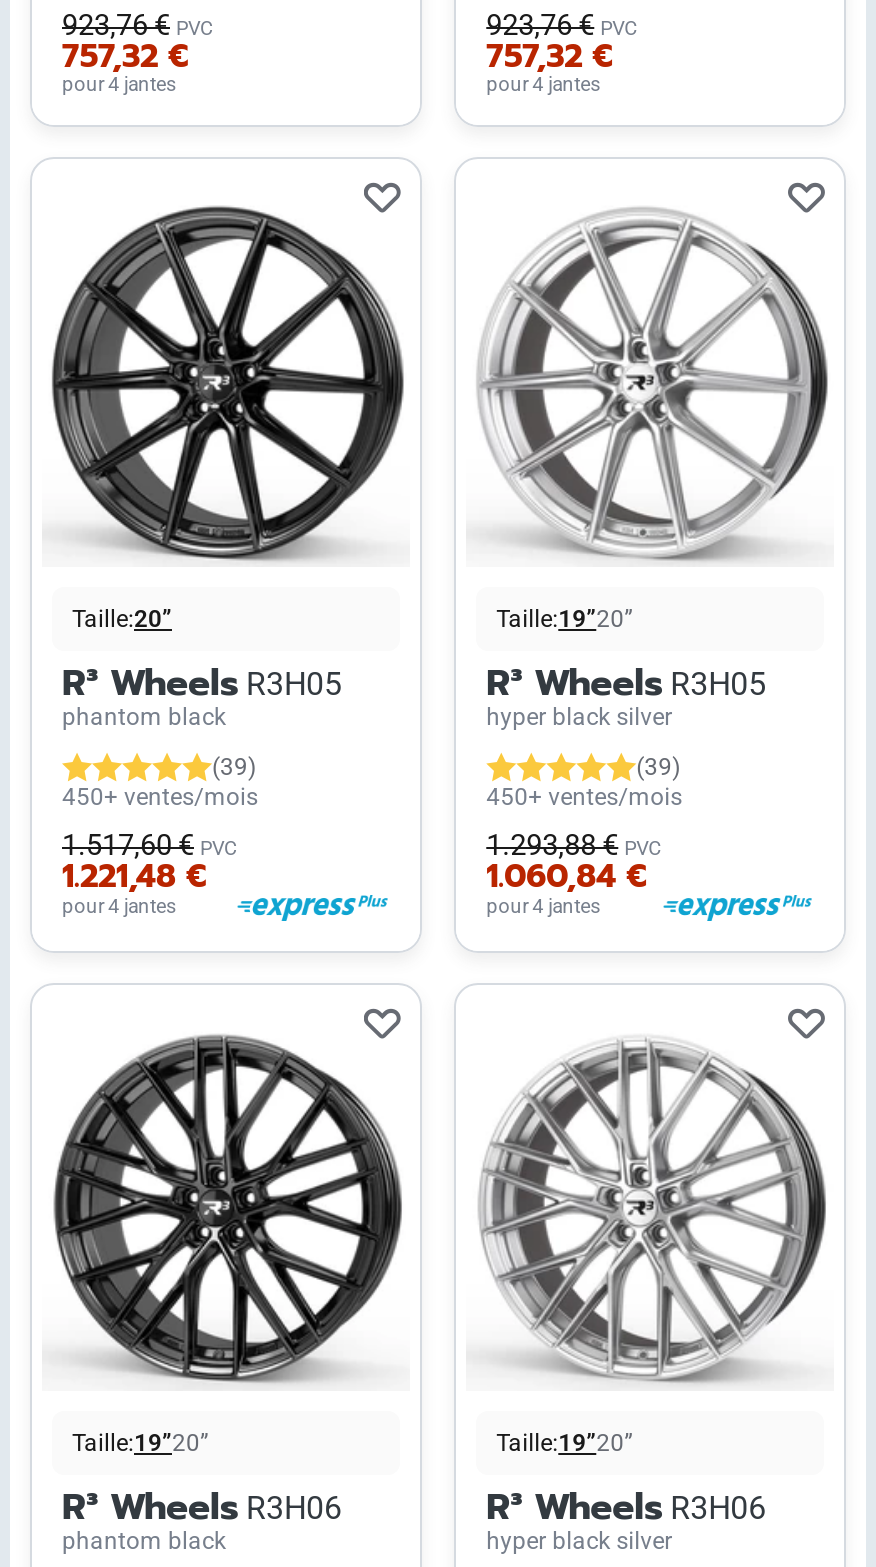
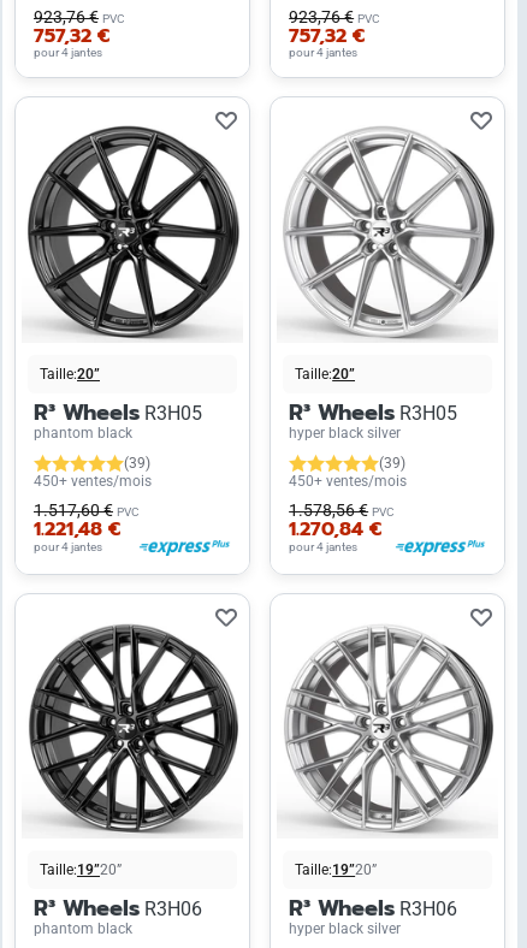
- Taille:19”20”
+ Taille:20”

- 1.293,88 € PVC
+ 1.578,56 € PVC

- 1.060,84 €
+ 1.270,84 €
